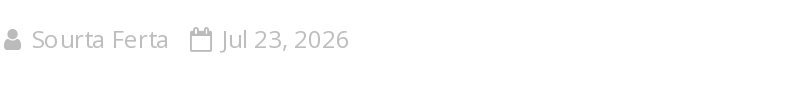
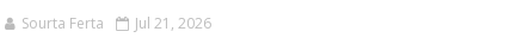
- Sourta Ferta Jul 23, 2026
+ Sourta Ferta Jul 21, 2026
